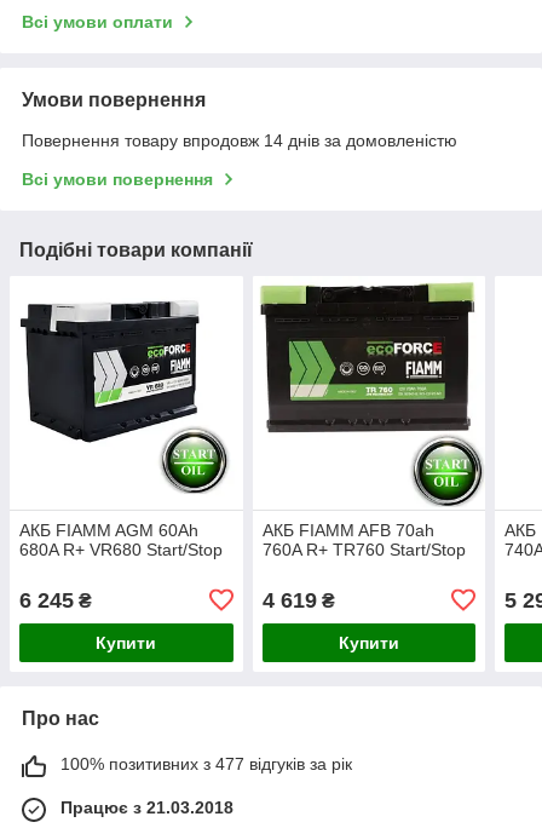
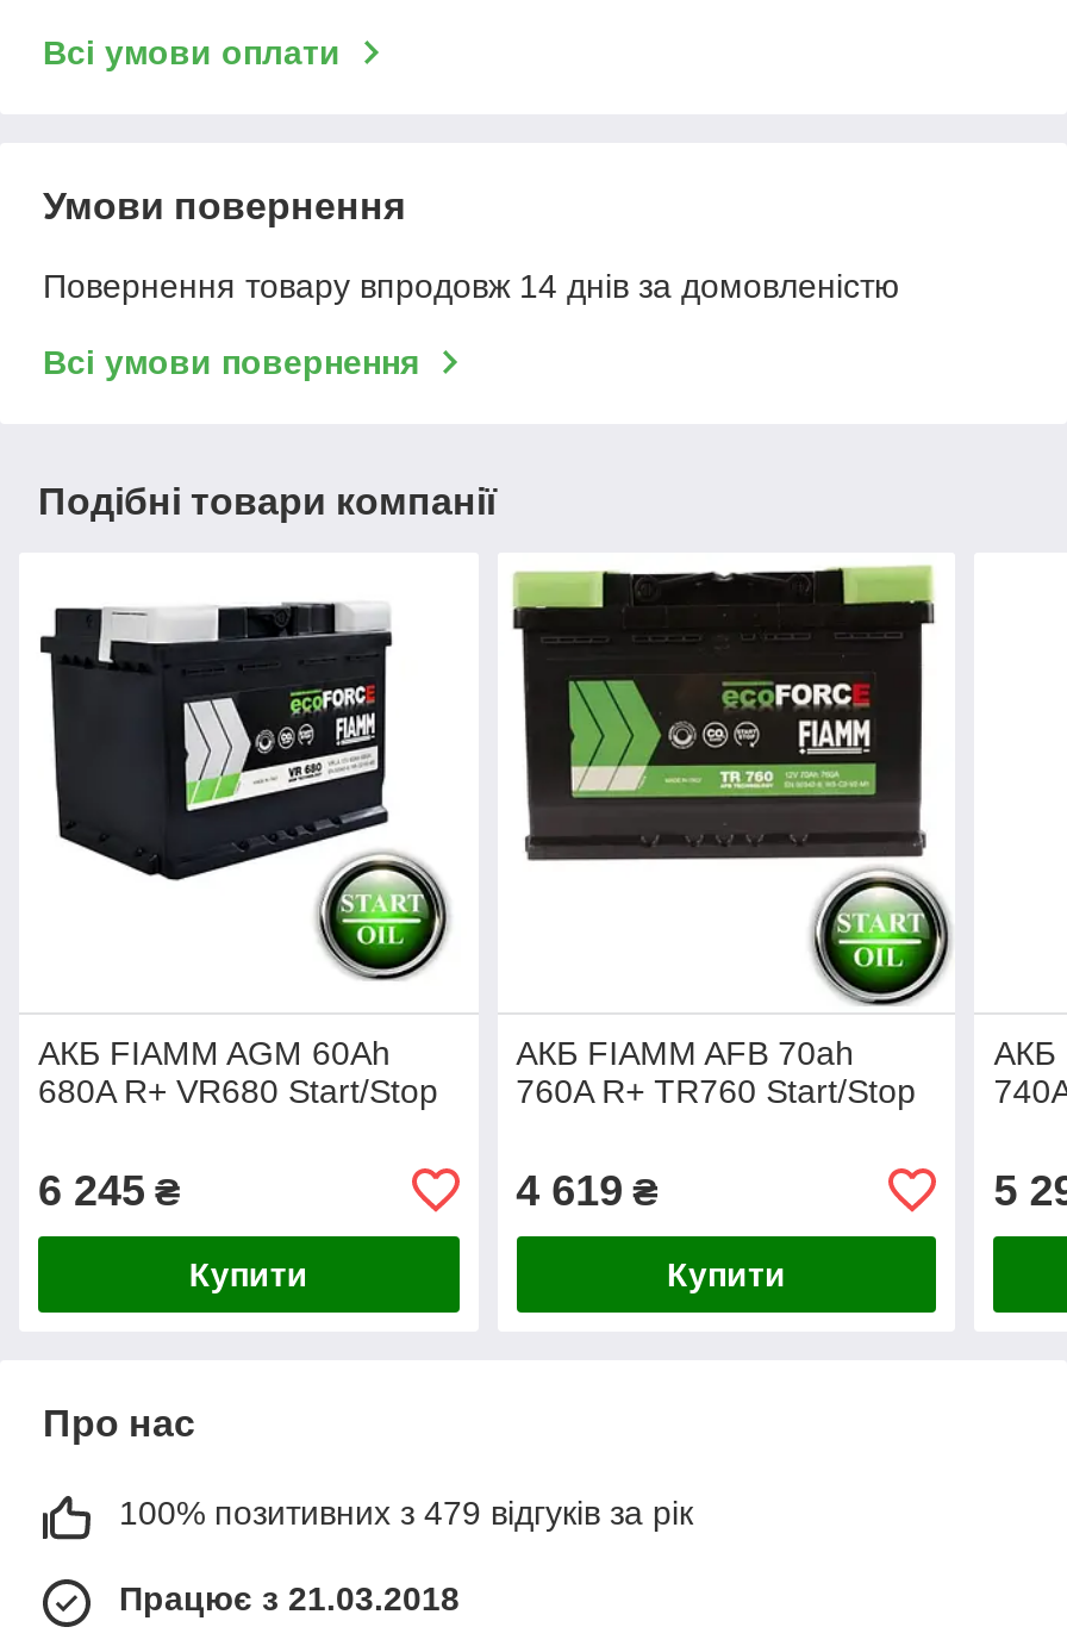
- 100% позитивних з 477 відгуків за рік
+ 100% позитивних з 479 відгуків за рік
